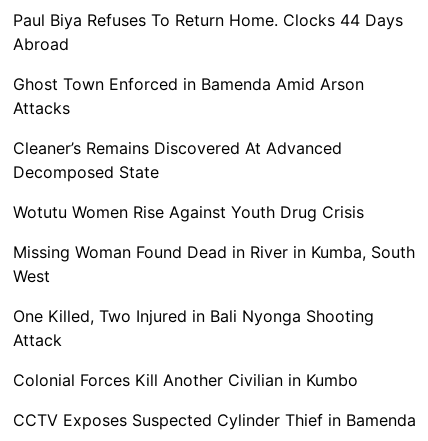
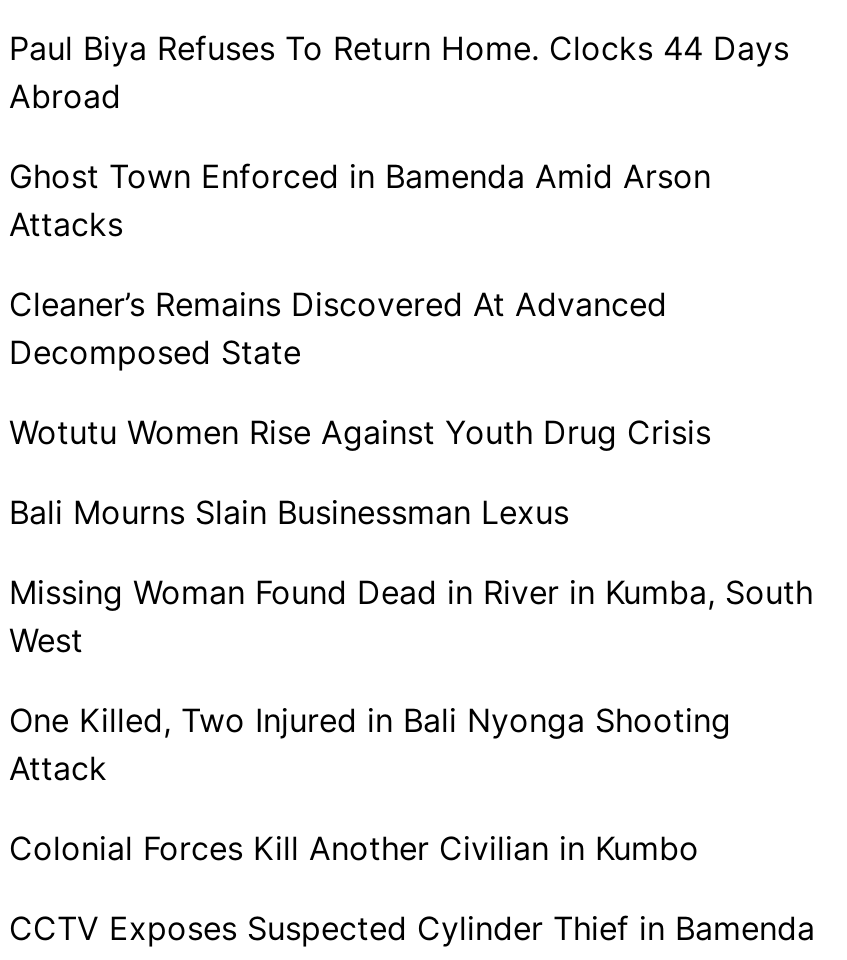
+ Bali Mourns Slain Businessman Lexus
